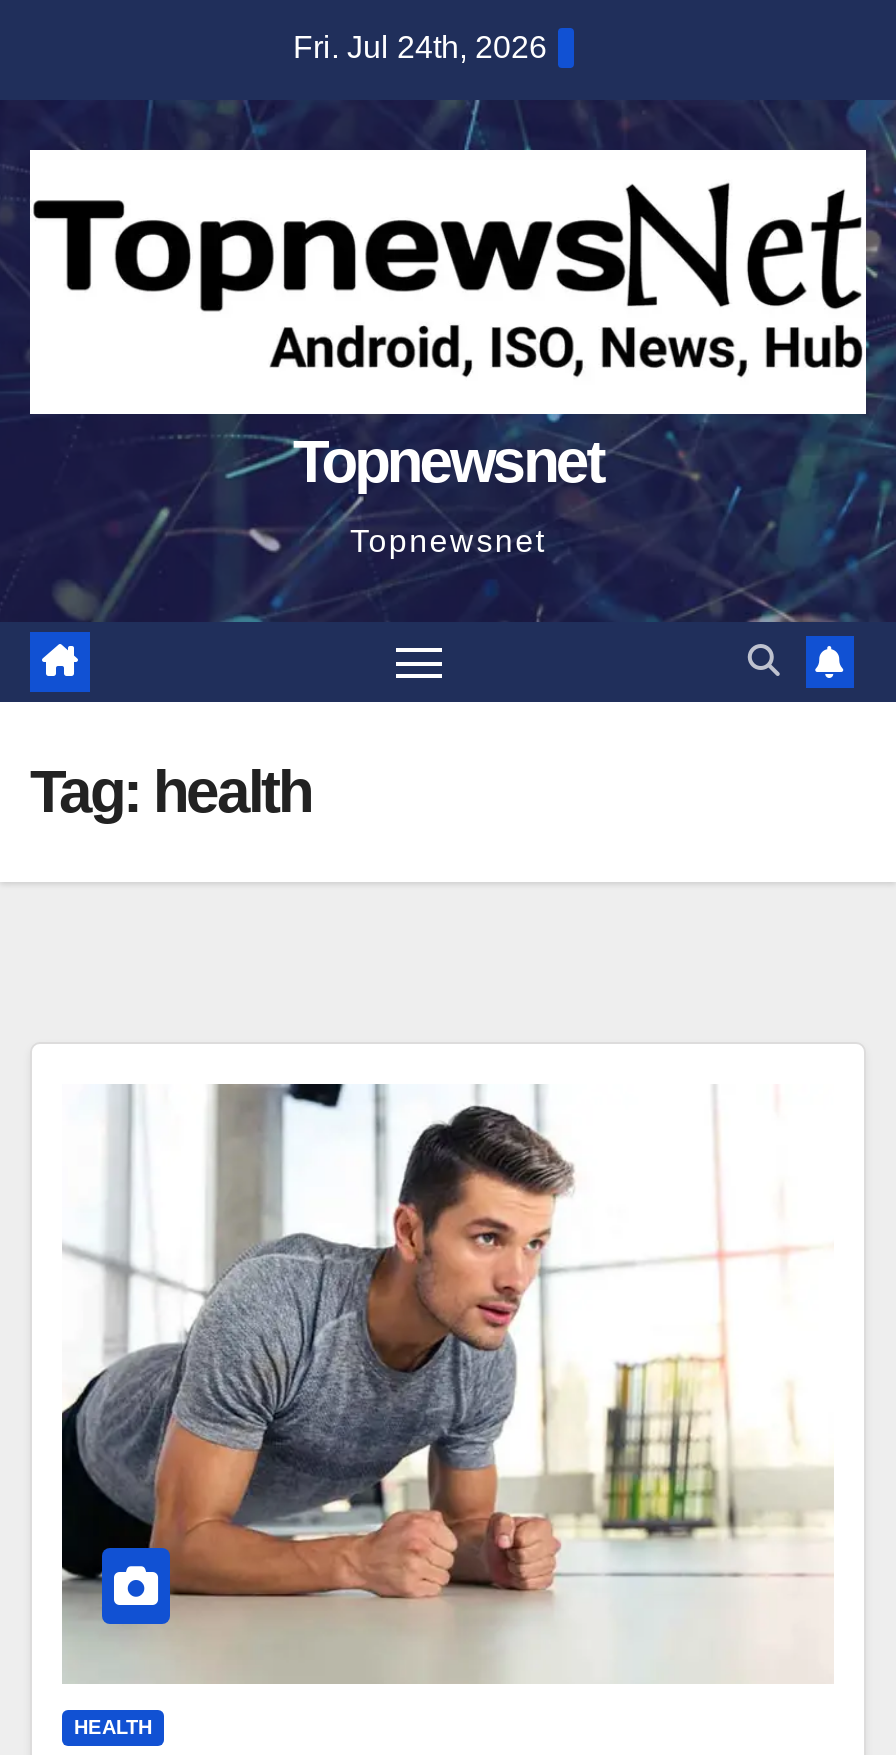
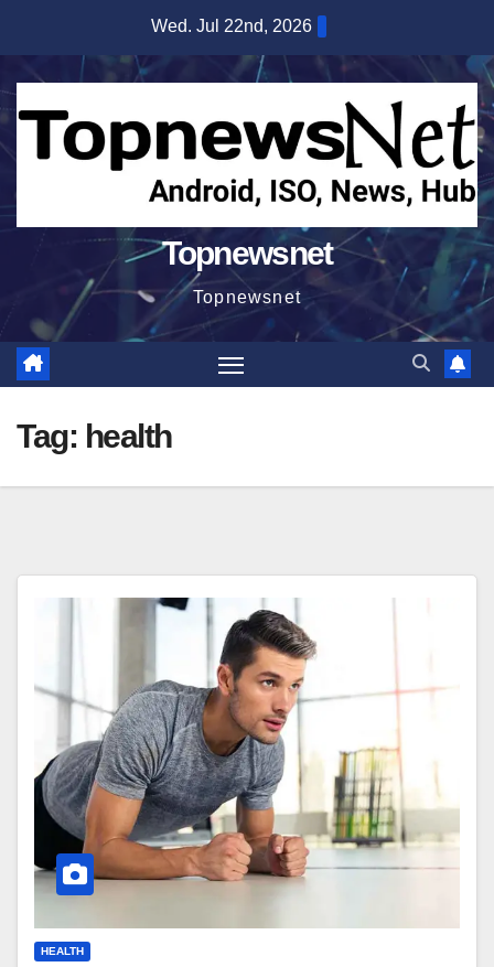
- Fri. Jul 24th, 2026
+ Wed. Jul 22nd, 2026
